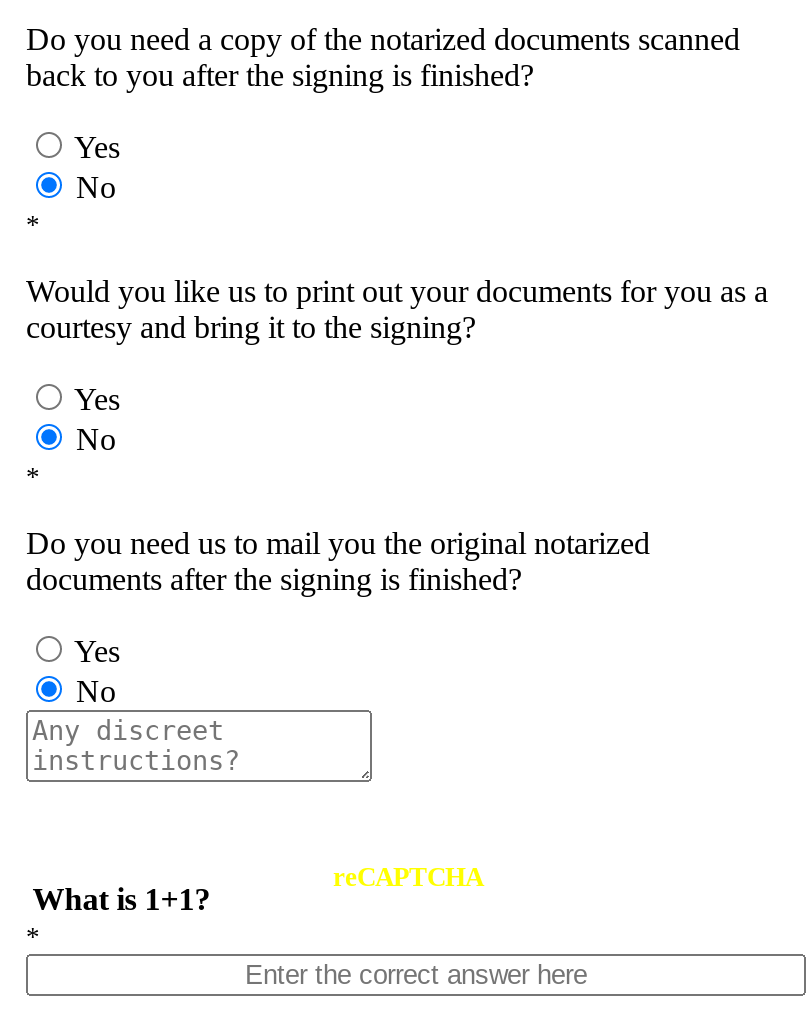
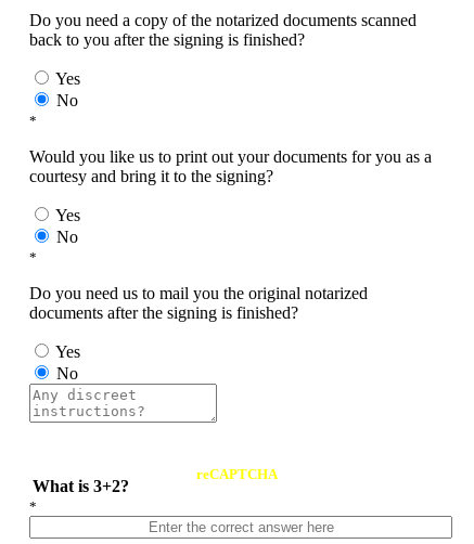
- What is 1+1?
+ What is 3+2?
